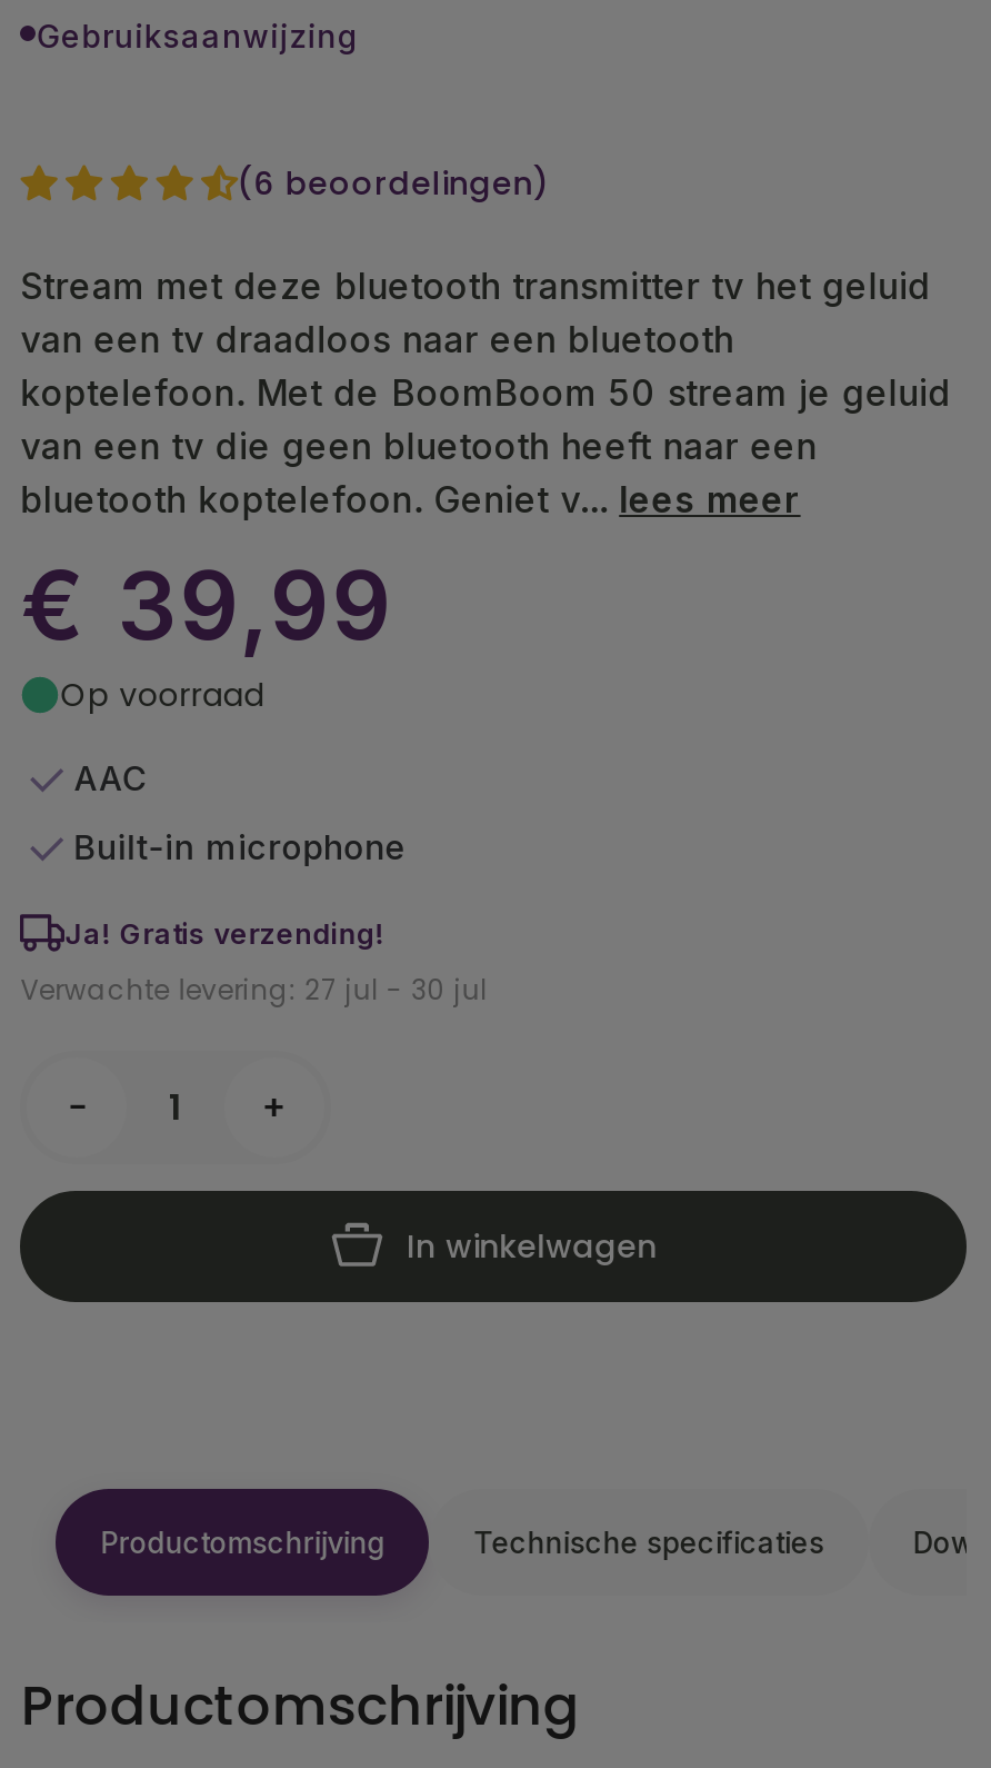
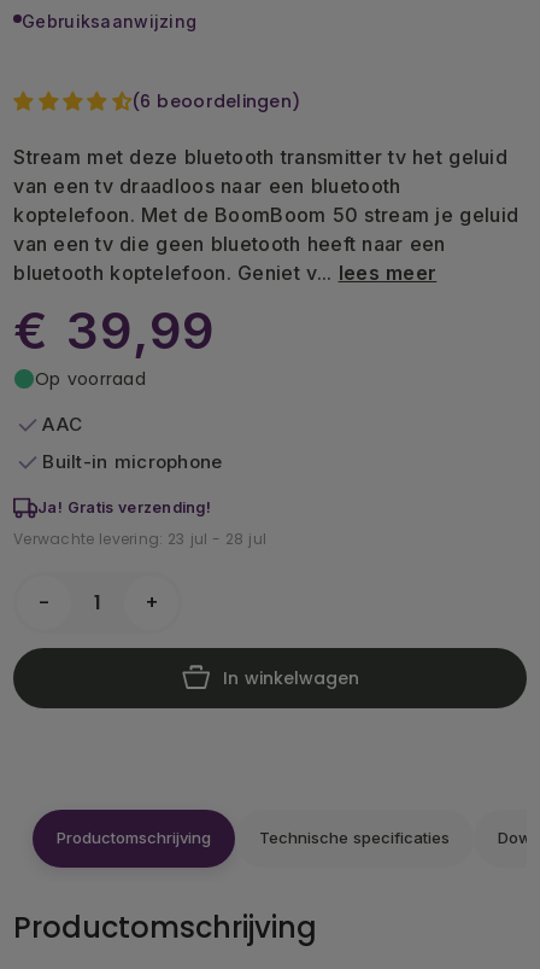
- Verwachte levering: 27 jul - 30 jul
+ Verwachte levering: 23 jul - 28 jul
